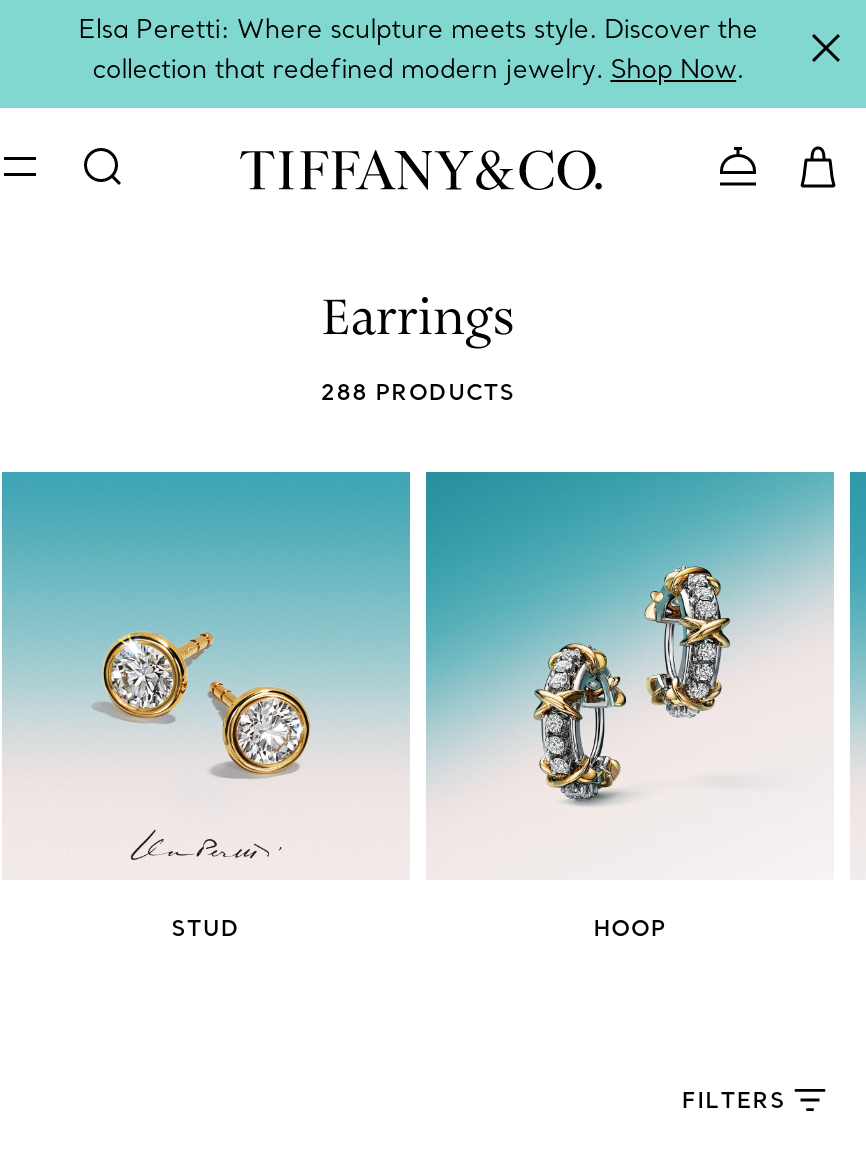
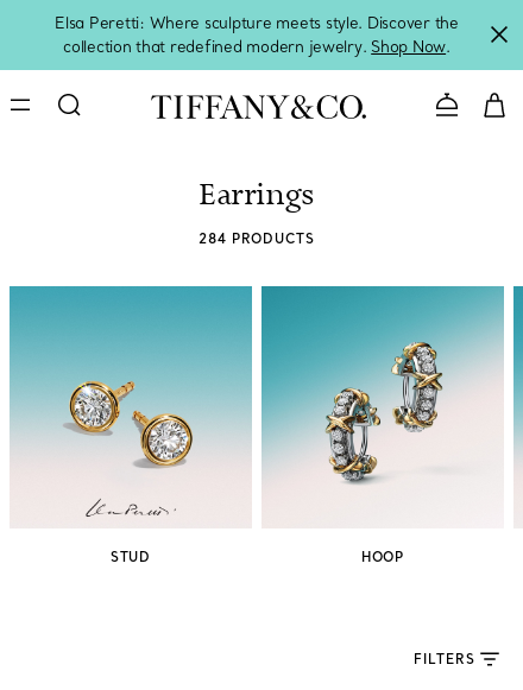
- 288 PRODUCTS
+ 284 PRODUCTS
